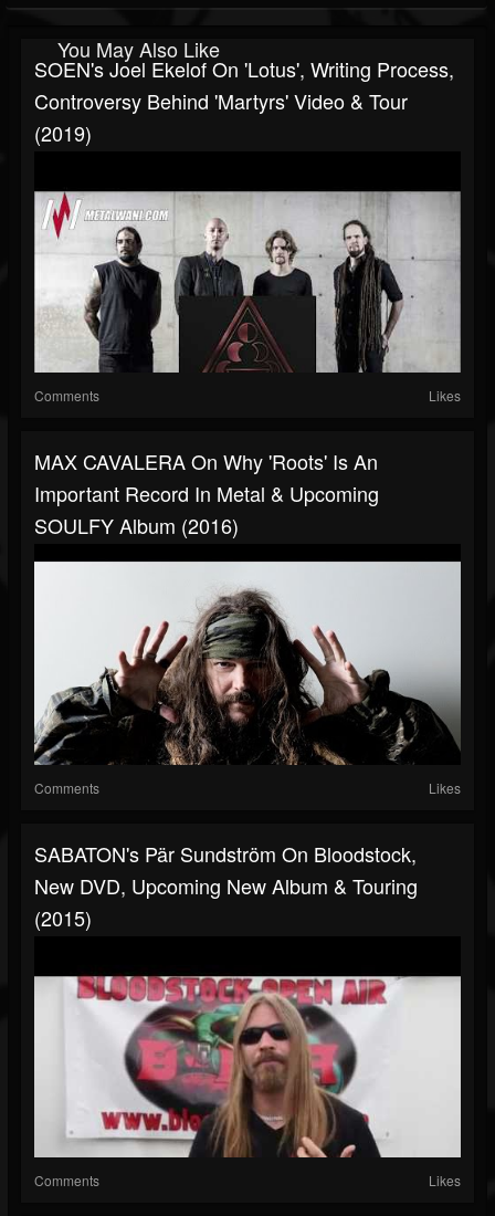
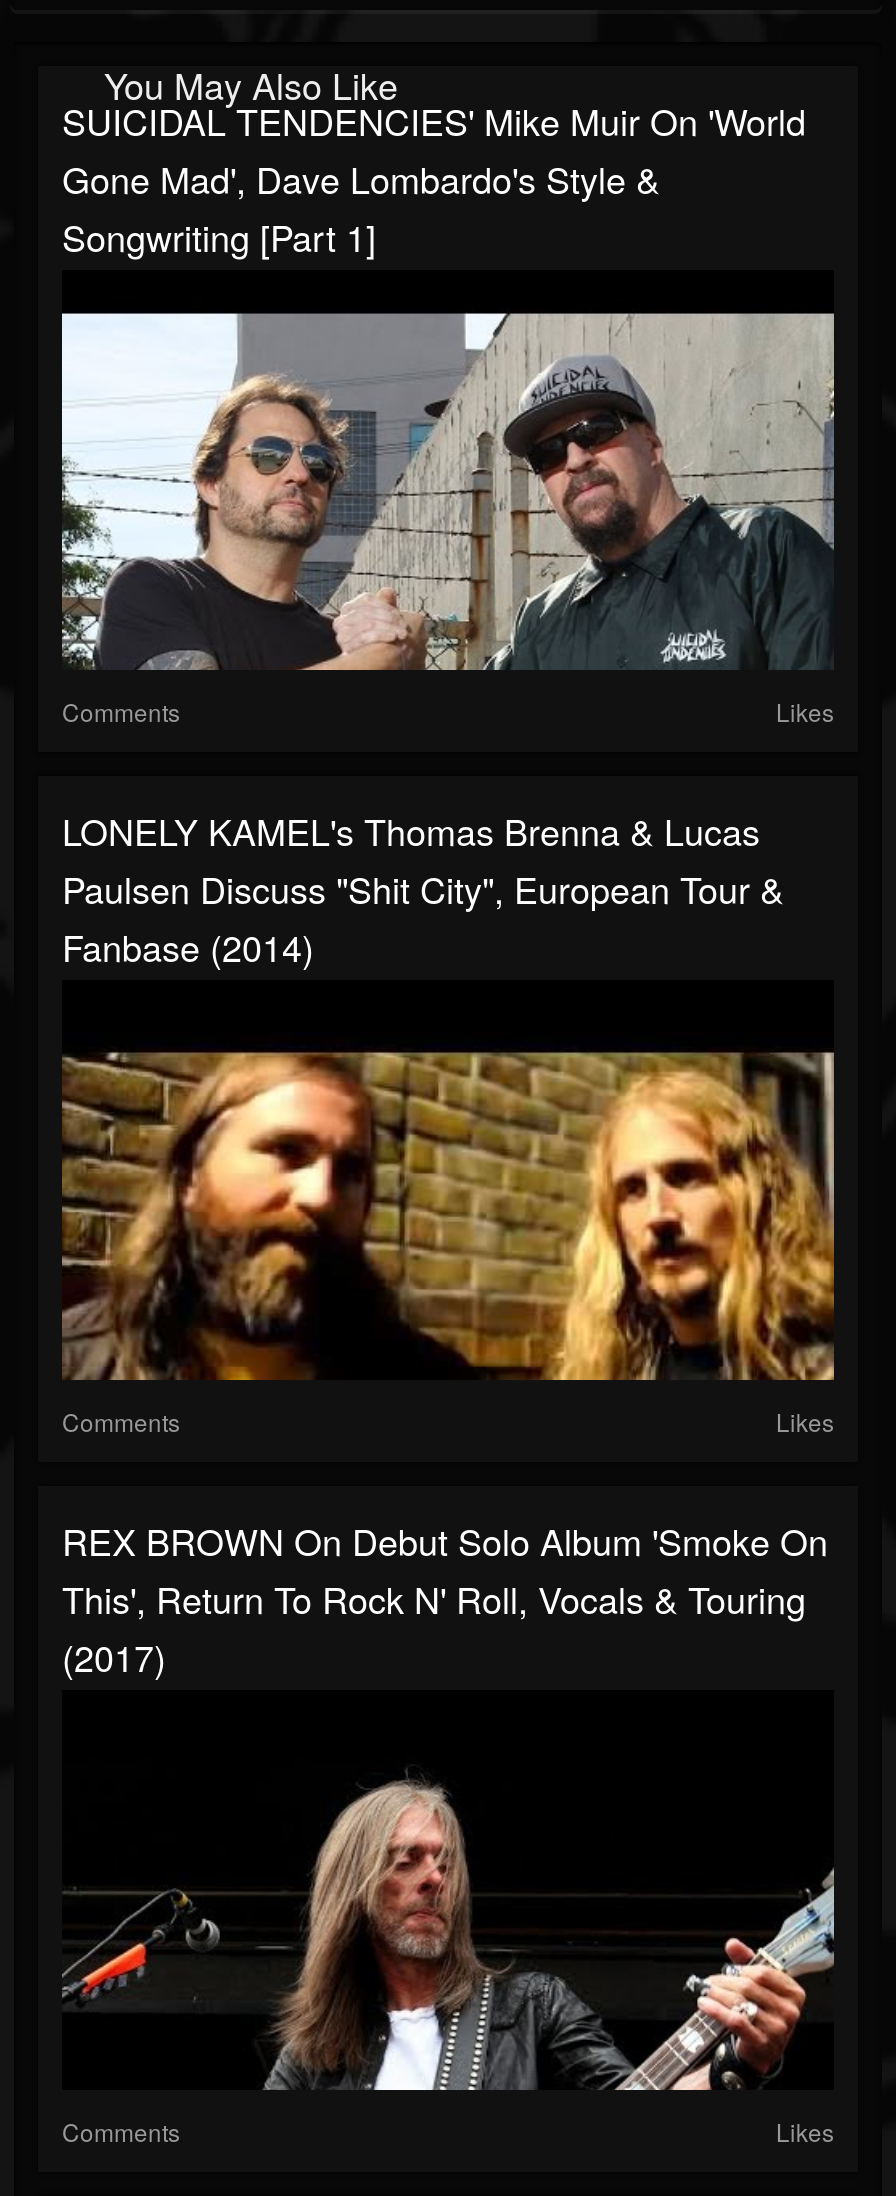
- SOEN's Joel Ekelof On 'Lotus', Writing Process,
- Controversy Behind 'Martyrs' Video & Tour
- (2019)
+ SUICIDAL TENDENCIES' Mike Muir On 'World
+ Gone Mad', Dave Lombardo's Style &
+ Songwriting [Part 1]

- [image]
+ [image]

- MAX CAVALERA On Why 'Roots' Is An
- Important Record In Metal & Upcoming
- SOULFY Album (2016)
+ LONELY KAMEL's Thomas Brenna & Lucas
+ Paulsen Discuss "Shit City", European Tour &
+ Fanbase (2014)

- [image]
+ [image]

- SABATON's Pär Sundström On Bloodstock,
- New DVD, Upcoming New Album & Touring
- (2015)
+ REX BROWN On Debut Solo Album 'Smoke On
+ This', Return To Rock N' Roll, Vocals & Touring
+ (2017)

- [image]
+ [image]
